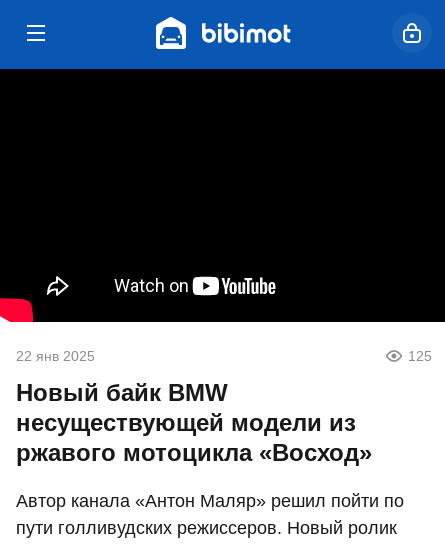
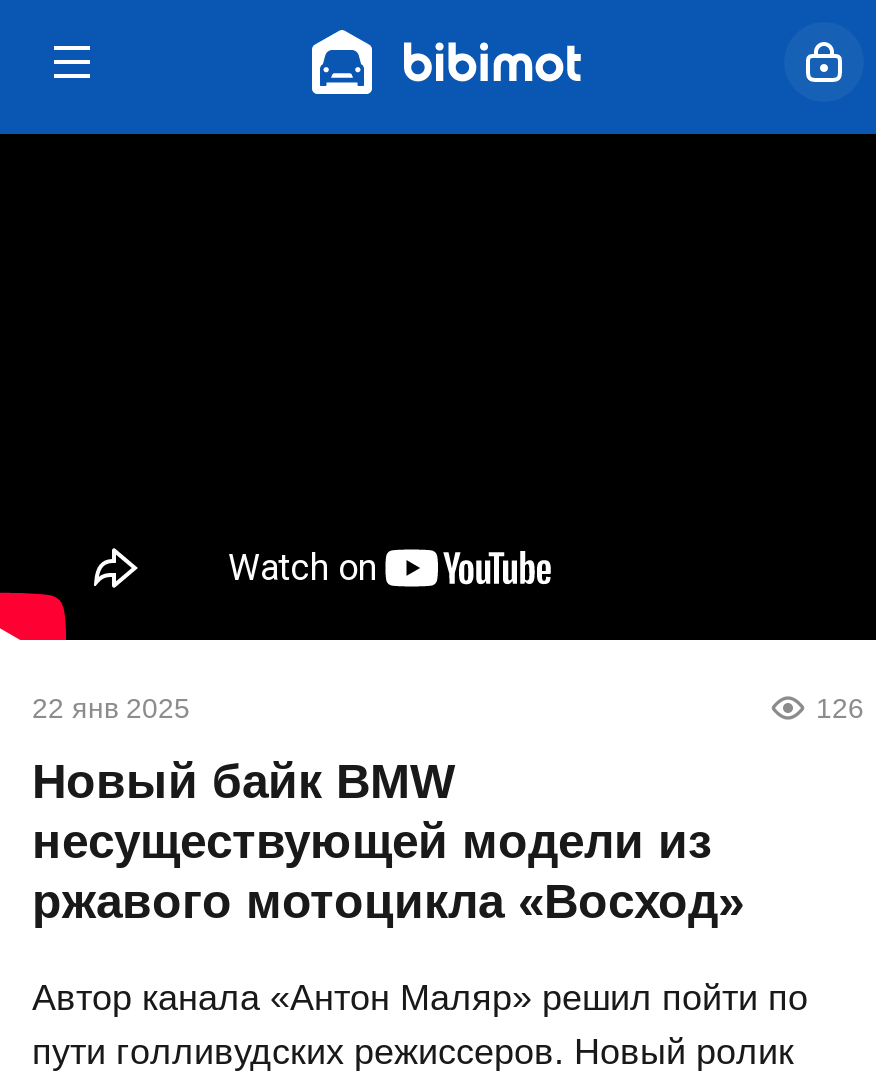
- 125
+ 126
